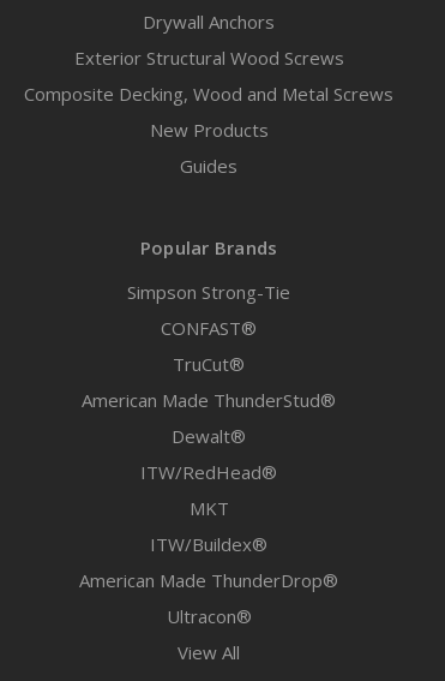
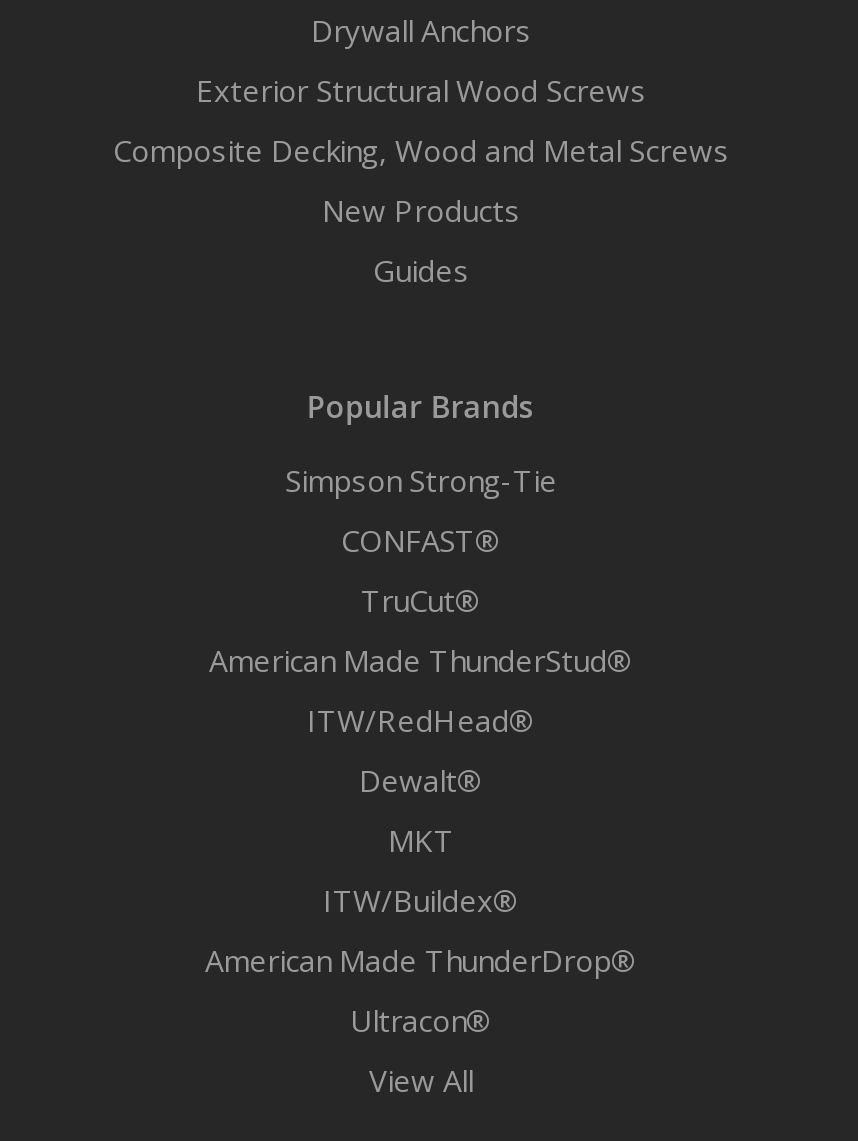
moved down: Dewalt®

moved up: ITW/RedHead®
